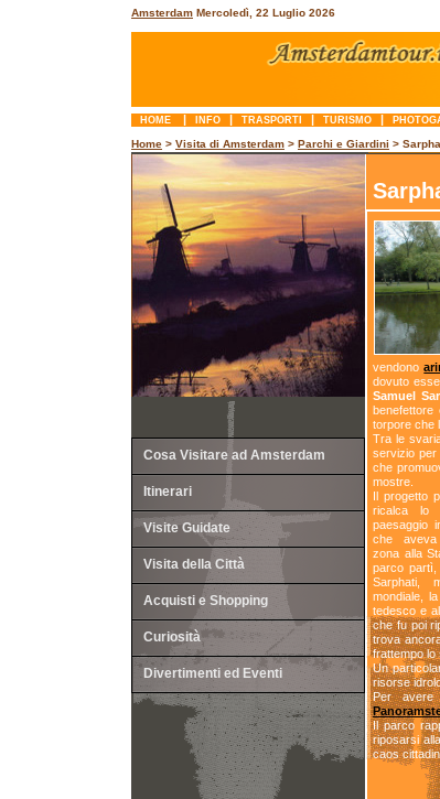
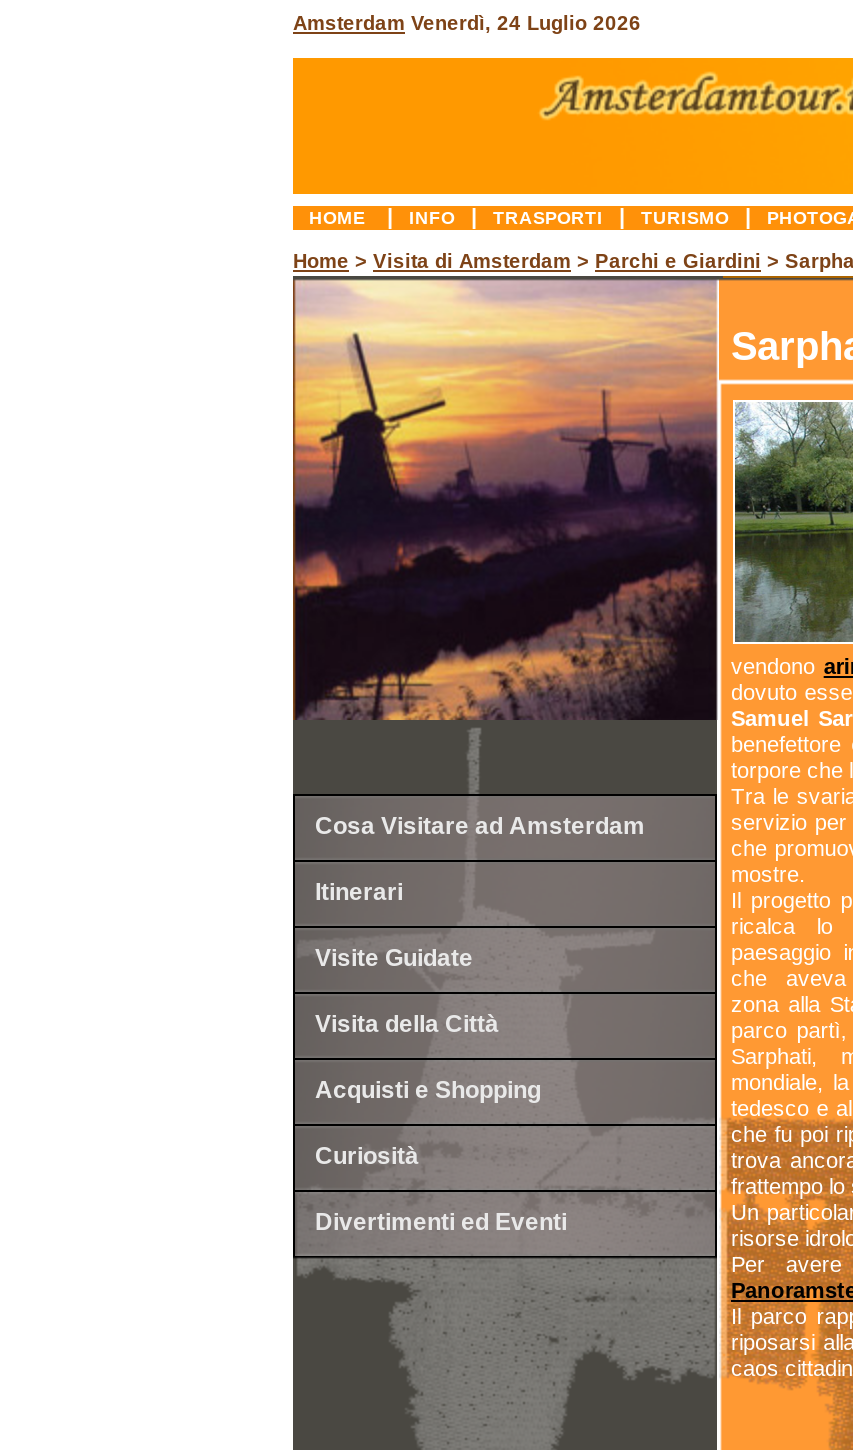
- Amsterdam Mercoledì, 22 Luglio 2026
+ Amsterdam Venerdì, 24 Luglio 2026
